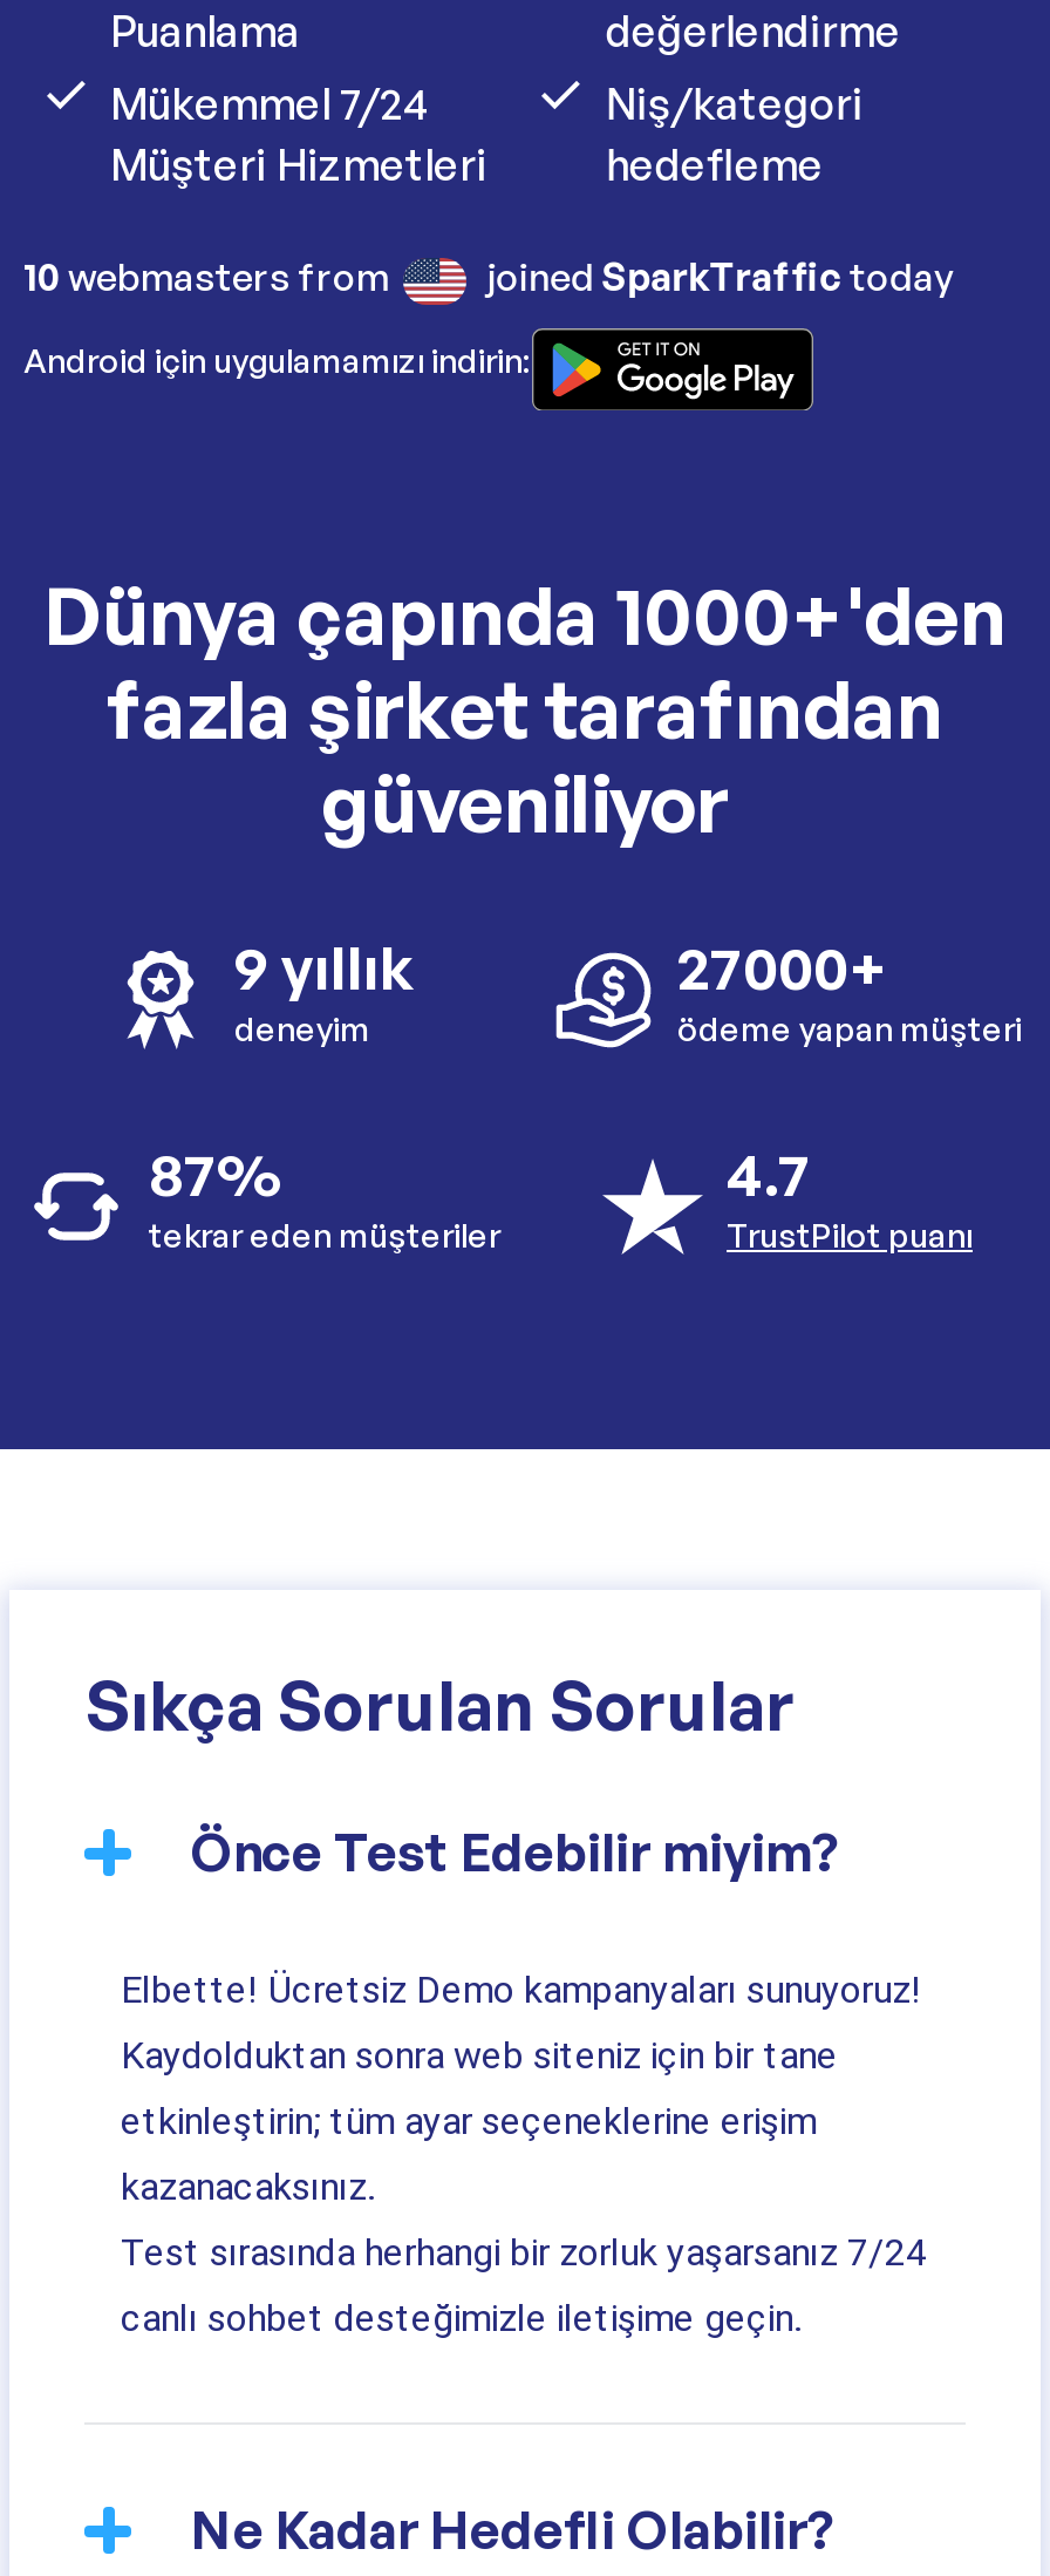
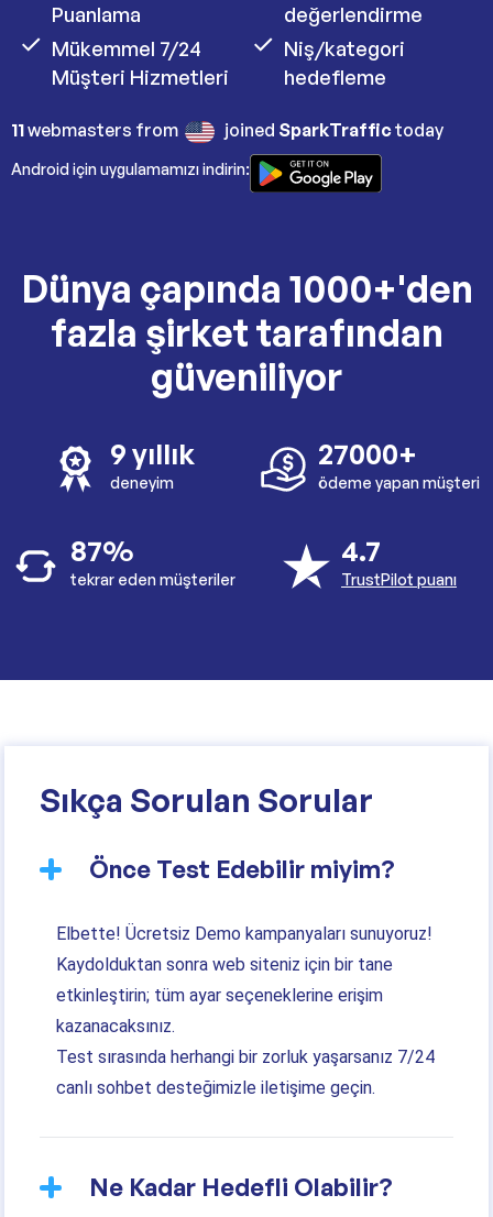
- 10 webmasters from
+ 11 webmasters from
